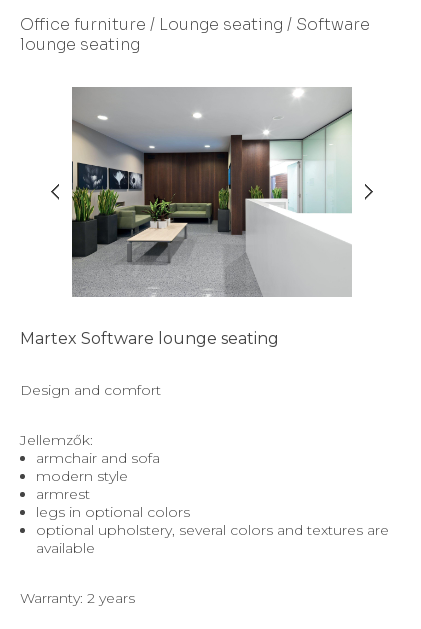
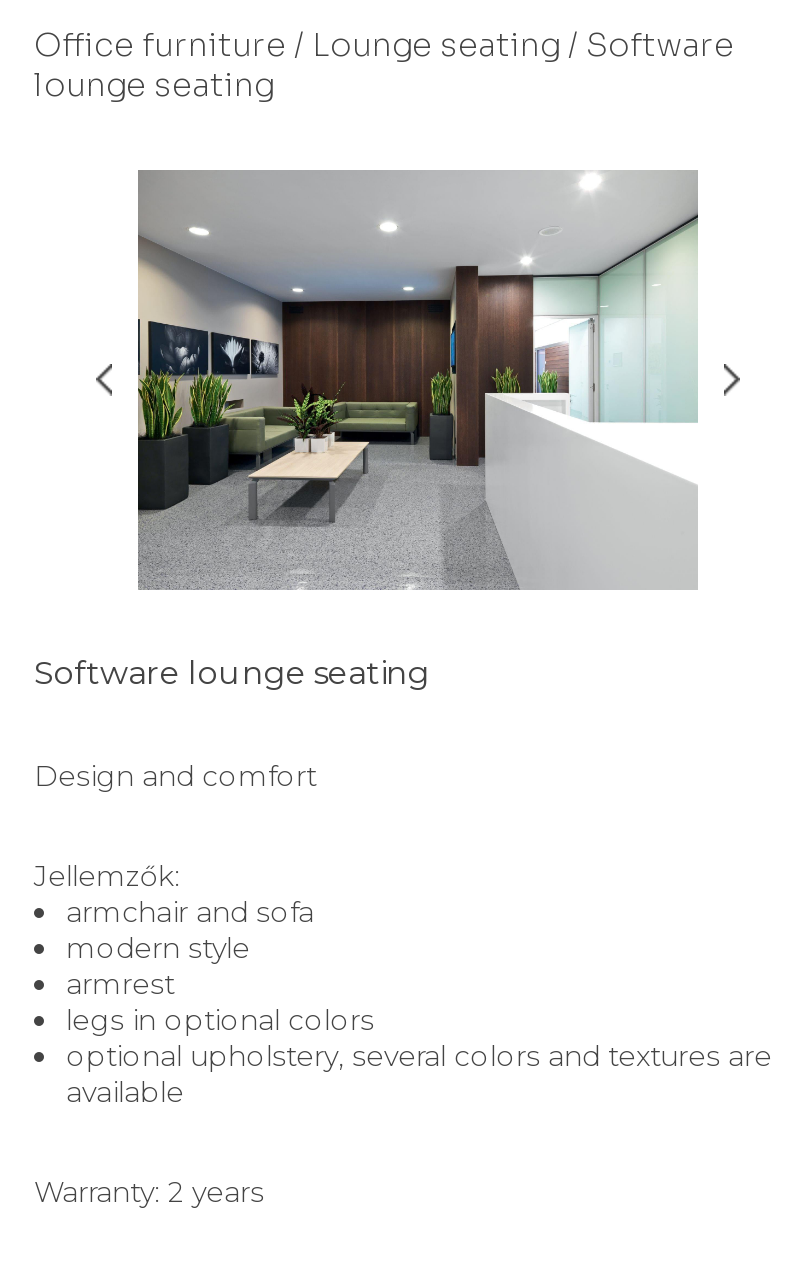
- Martex Software lounge seating
+ Software lounge seating
